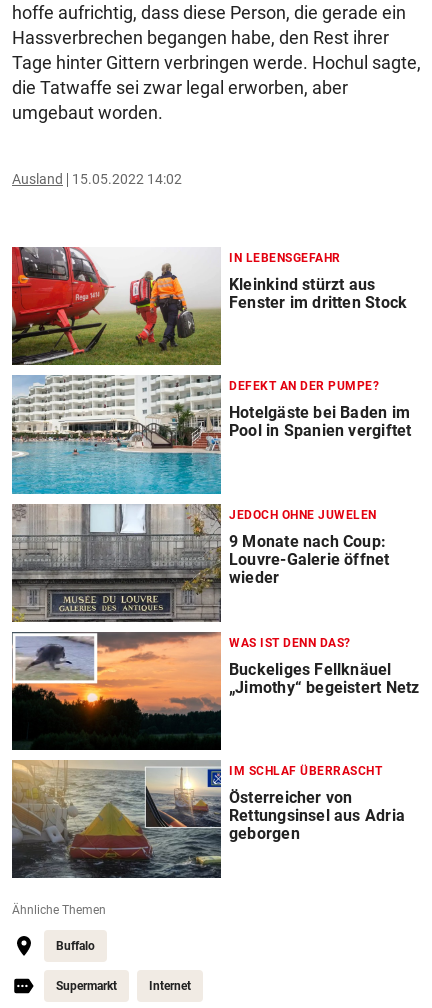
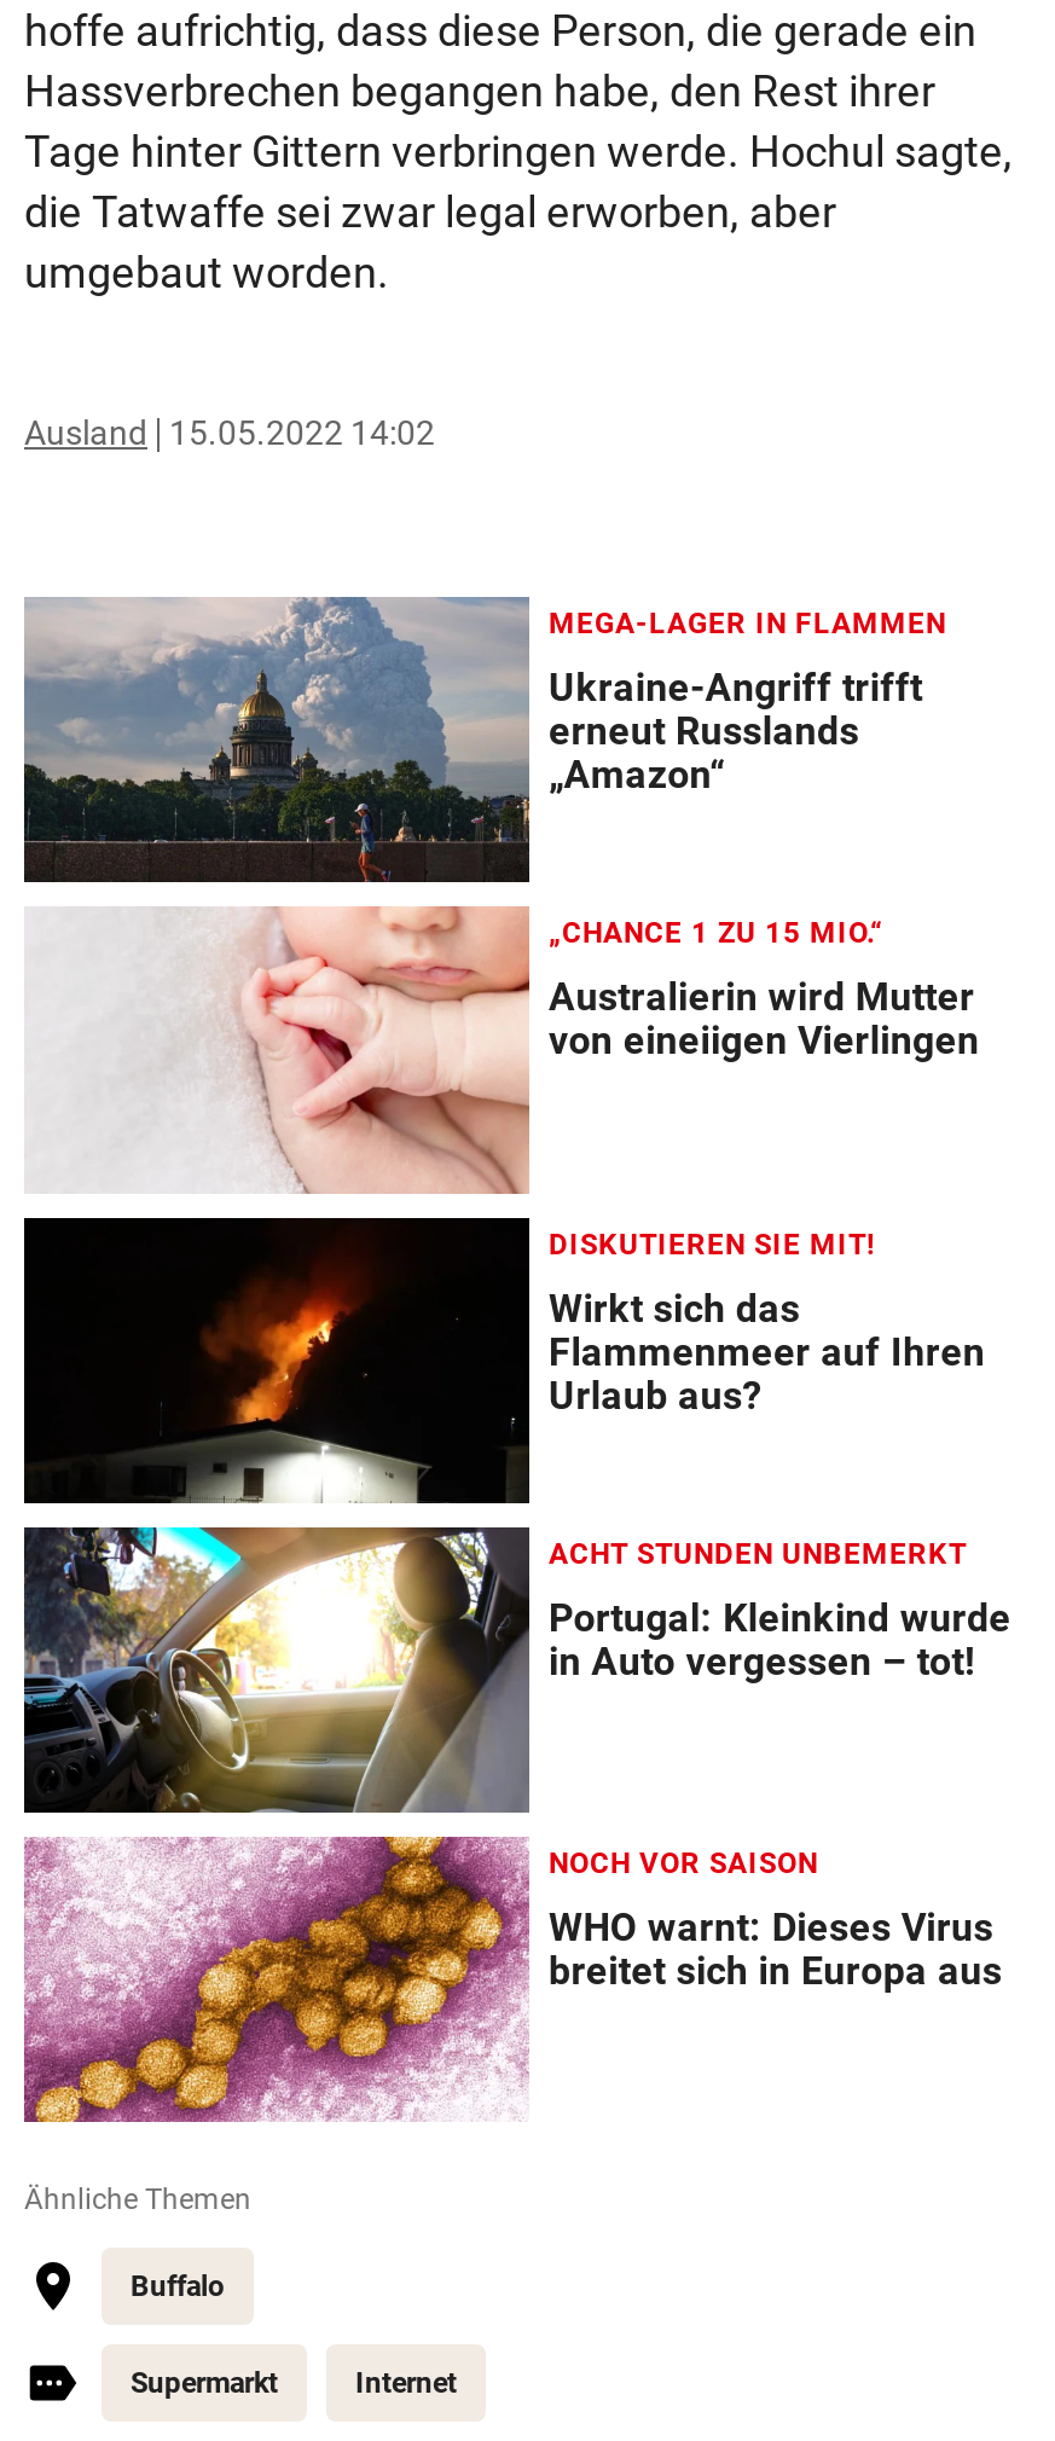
- [image]
- IN LEBENSGEFAHR
+ [image]
+ MEGA-LAGER IN FLAMMEN

- Kleinkind stürzt aus
- Fenster im dritten Stock
+ Ukraine-Angriff trifft
+ erneut Russlands
+ „Amazon“

- [image]
- DEFEKT AN DER PUMPE?
+ [image]
+ „CHANCE 1 ZU 15 MIO.“

- Hotelgäste bei Baden im
- Pool in Spanien vergiftet
+ Australierin wird Mutter
+ von eineiigen Vierlingen

- [image]
- JEDOCH OHNE JUWELEN
+ [image]
+ DISKUTIEREN SIE MIT!

- 9 Monate nach Coup:
- Louvre-Galerie öffnet
- wieder
+ Wirkt sich das
+ Flammenmeer auf Ihren
+ Urlaub aus?

- [image]
- WAS IST DENN DAS?
+ [image]
+ ACHT STUNDEN UNBEMERKT

- Buckeliges Fellknäuel
- „Jimothy“ begeistert Netz
+ Portugal: Kleinkind wurde
+ in Auto vergessen – tot!

- [image]
- IM SCHLAF ÜBERRASCHT
+ [image]
+ NOCH VOR SAISON

- Österreicher von
- Rettungsinsel aus Adria
- geborgen
+ WHO warnt: Dieses Virus
+ breitet sich in Europa aus
